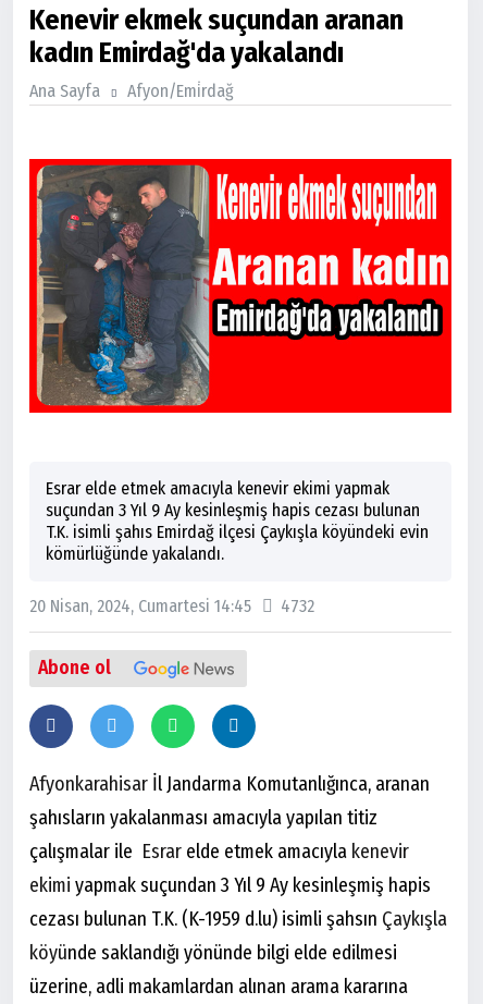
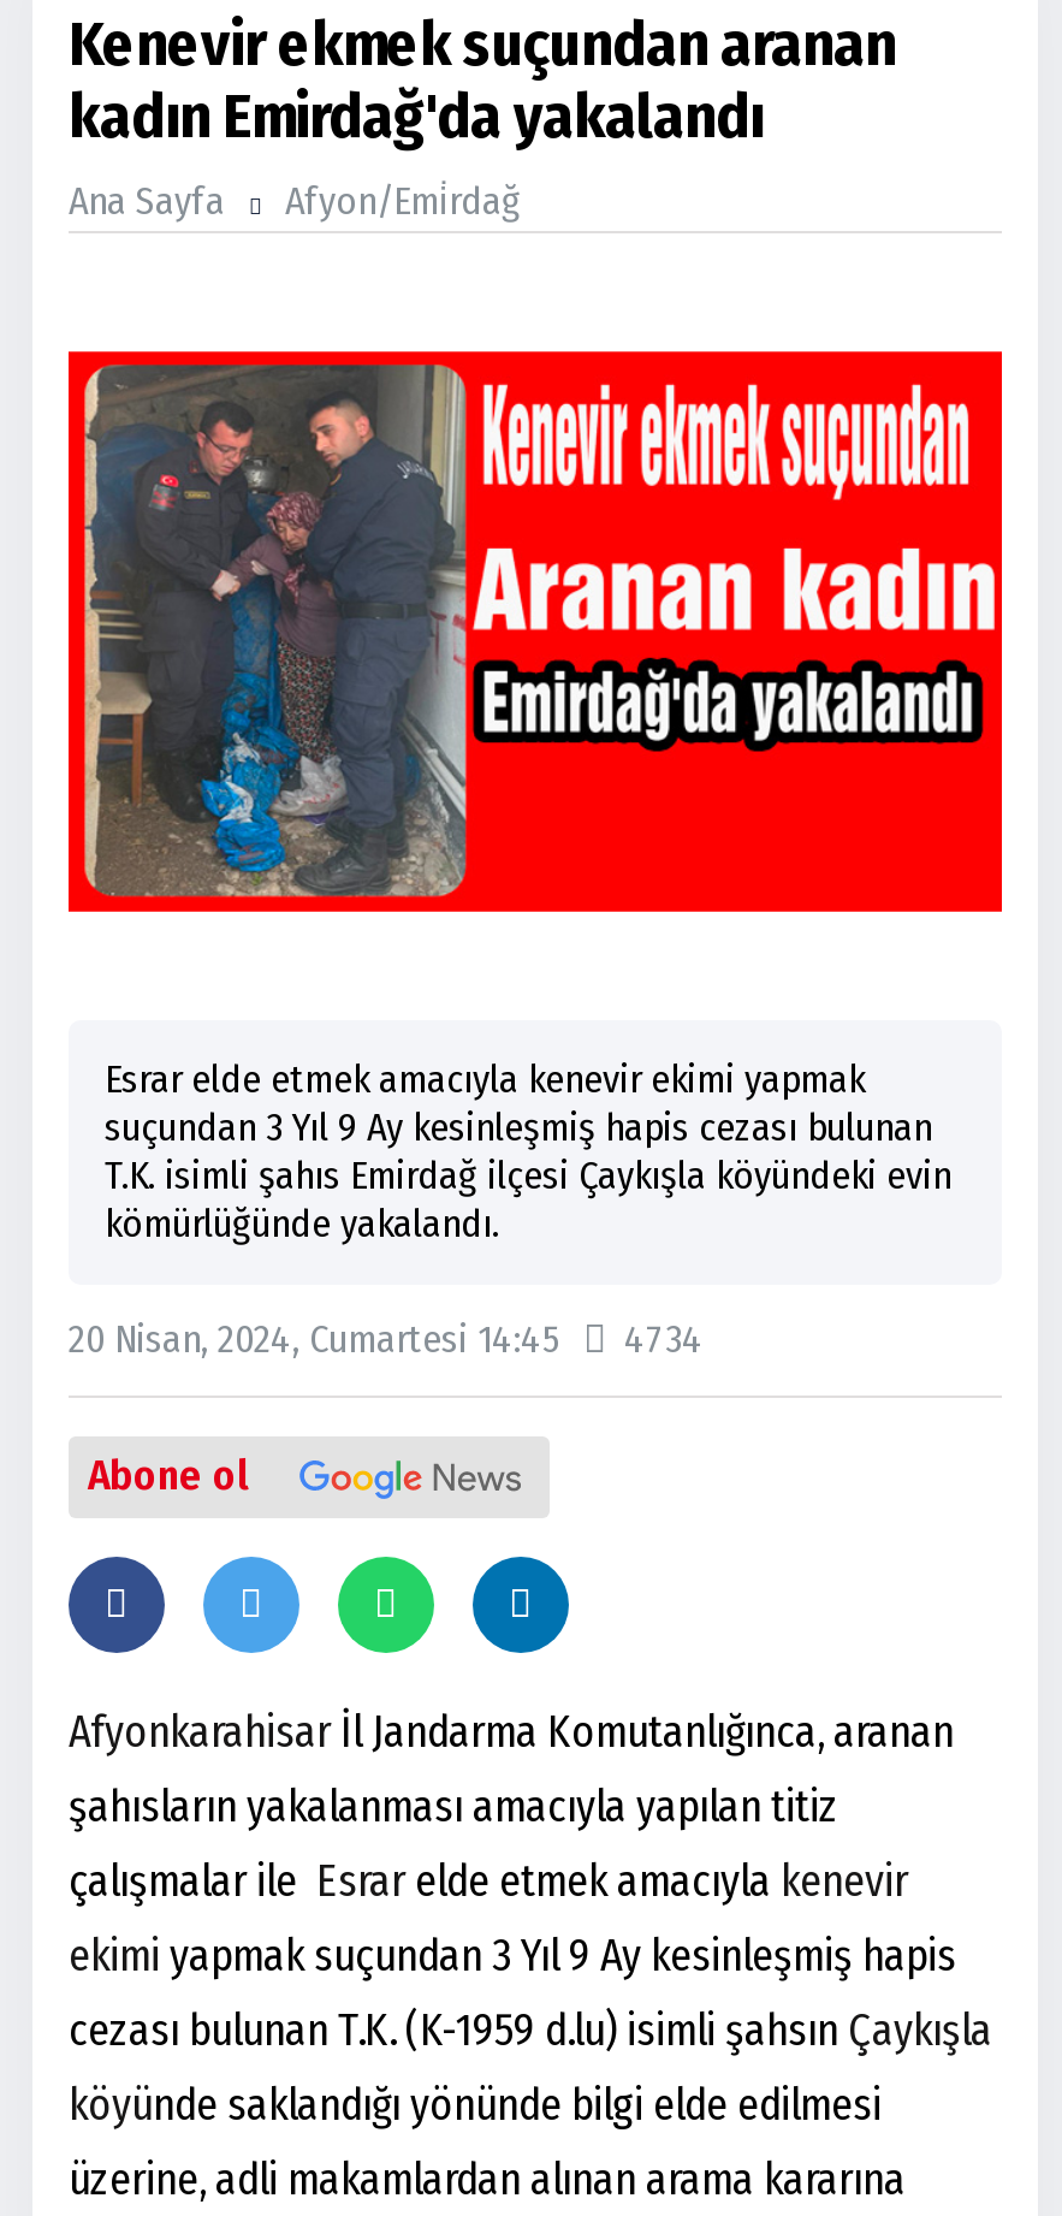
- 20 Nisan, 2024, Cumartesi 14:45 4732
+ 20 Nisan, 2024, Cumartesi 14:45 4734
